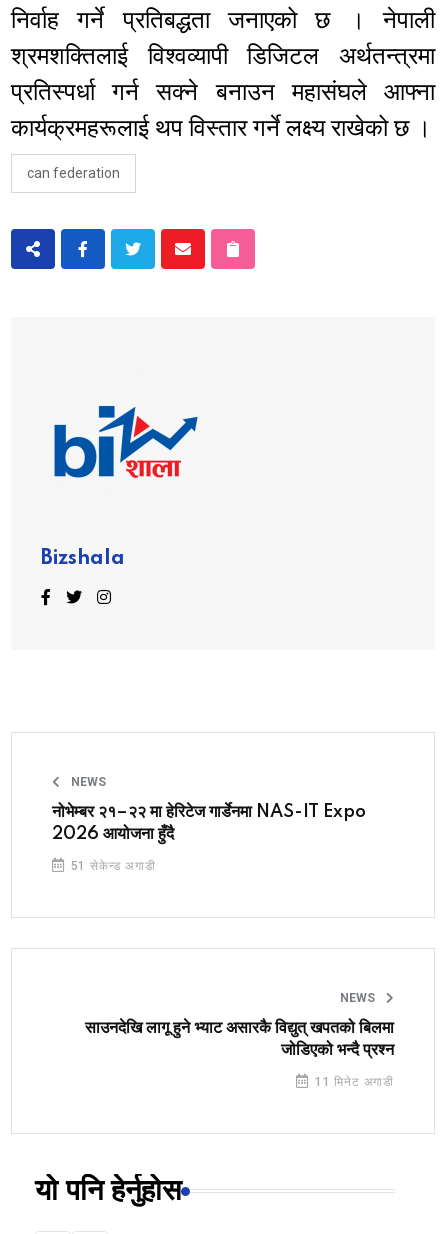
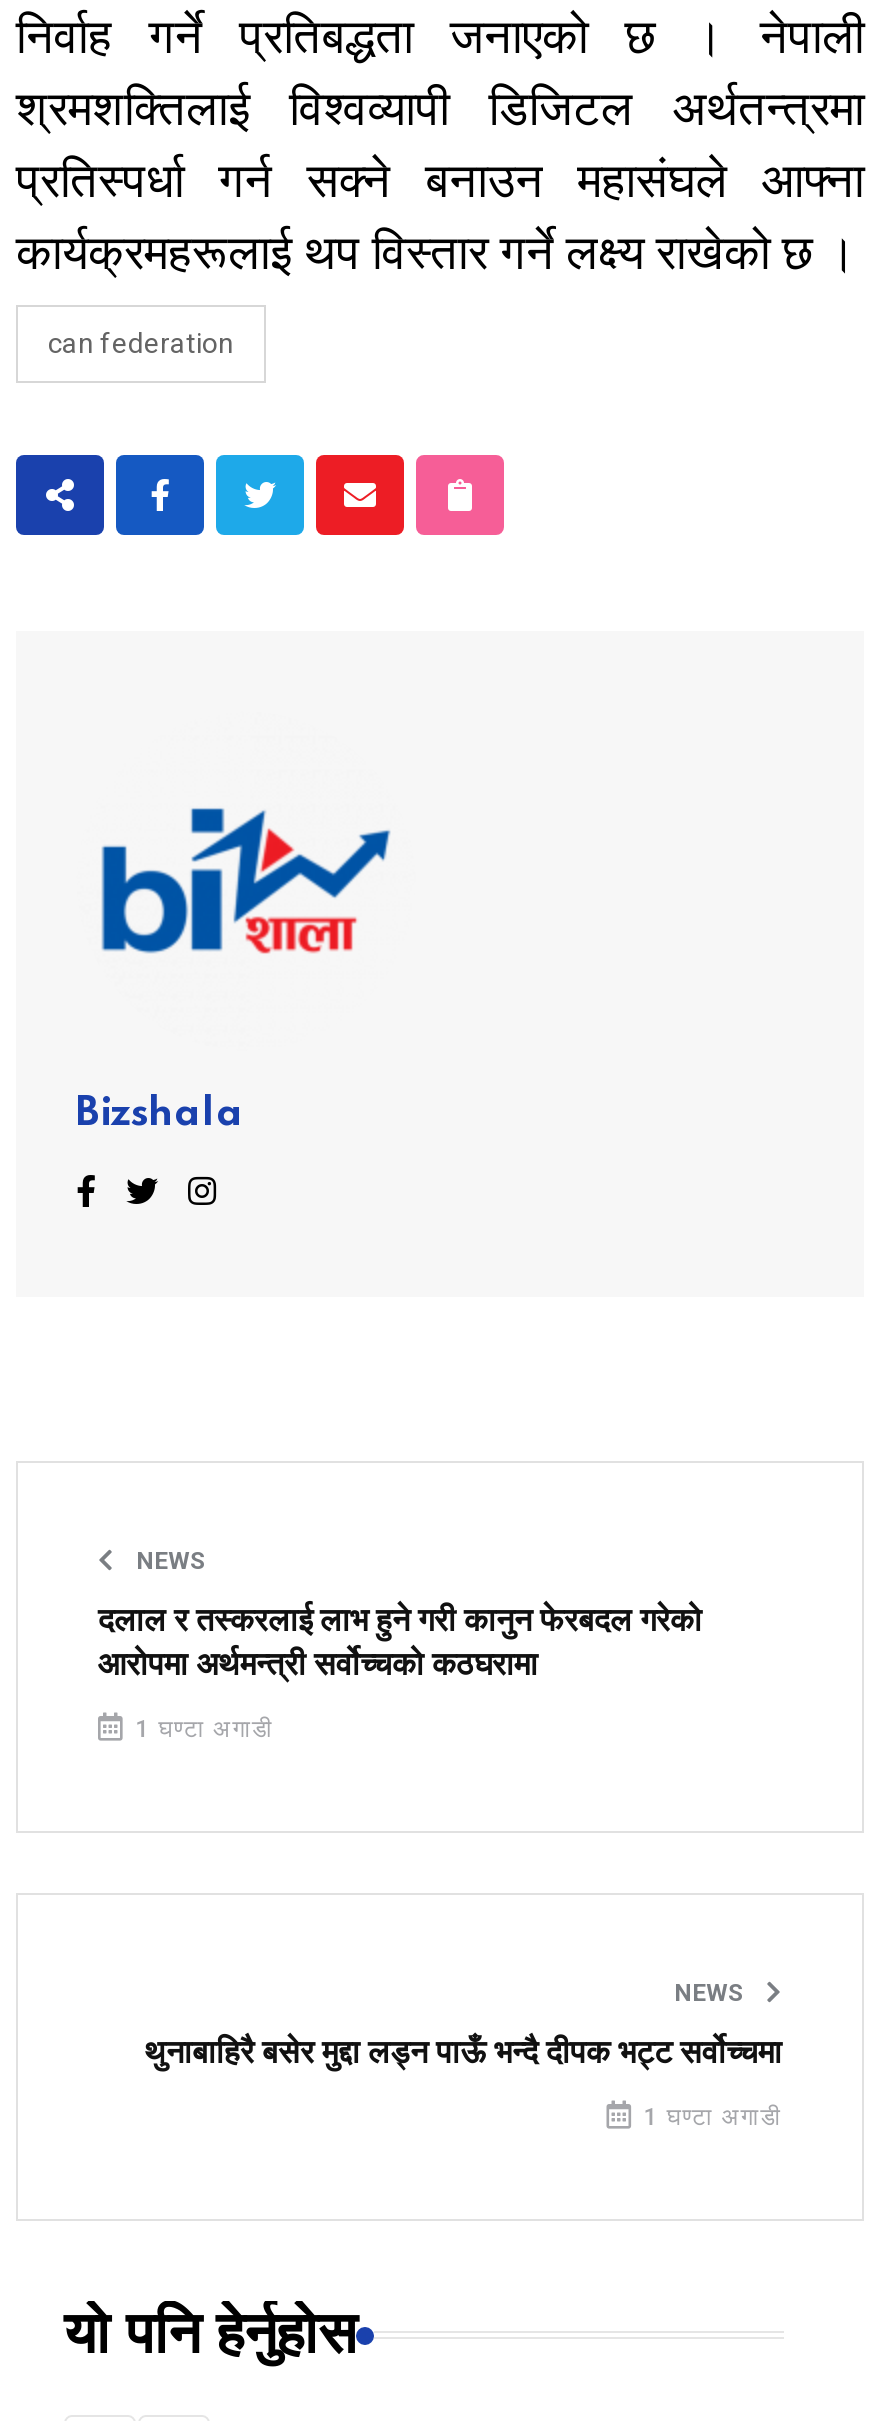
- नोभेम्बर २१–२२ मा हेरिटेज गार्डेनमा NAS-IT Expo
- 2026 आयोजना हुँदै
+ दलाल र तस्करलाई लाभ हुने गरी कानुन फेरबदल गरेको
+ आरोपमा अर्थमन्त्री सर्वोच्चको कठघरामा

- 51 सेकेन्ड अगाडी
+ 1 घण्टा अगाडी

- साउनदेखि लागू हुने भ्याट असारकै विद्युत् खपतको बिलमा
- जोडिएको भन्दै प्रश्न
+ थुनाबाहिरै बसेर मुद्दा लड्न पाऊँ भन्दै दीपक भट्ट सर्वोच्चमा

- 11 मिनेट अगाडी
+ 1 घण्टा अगाडी
